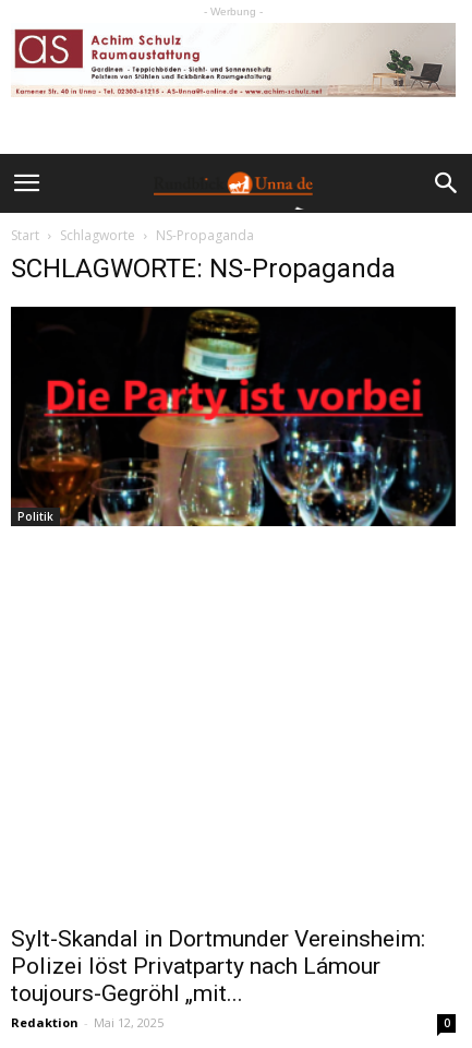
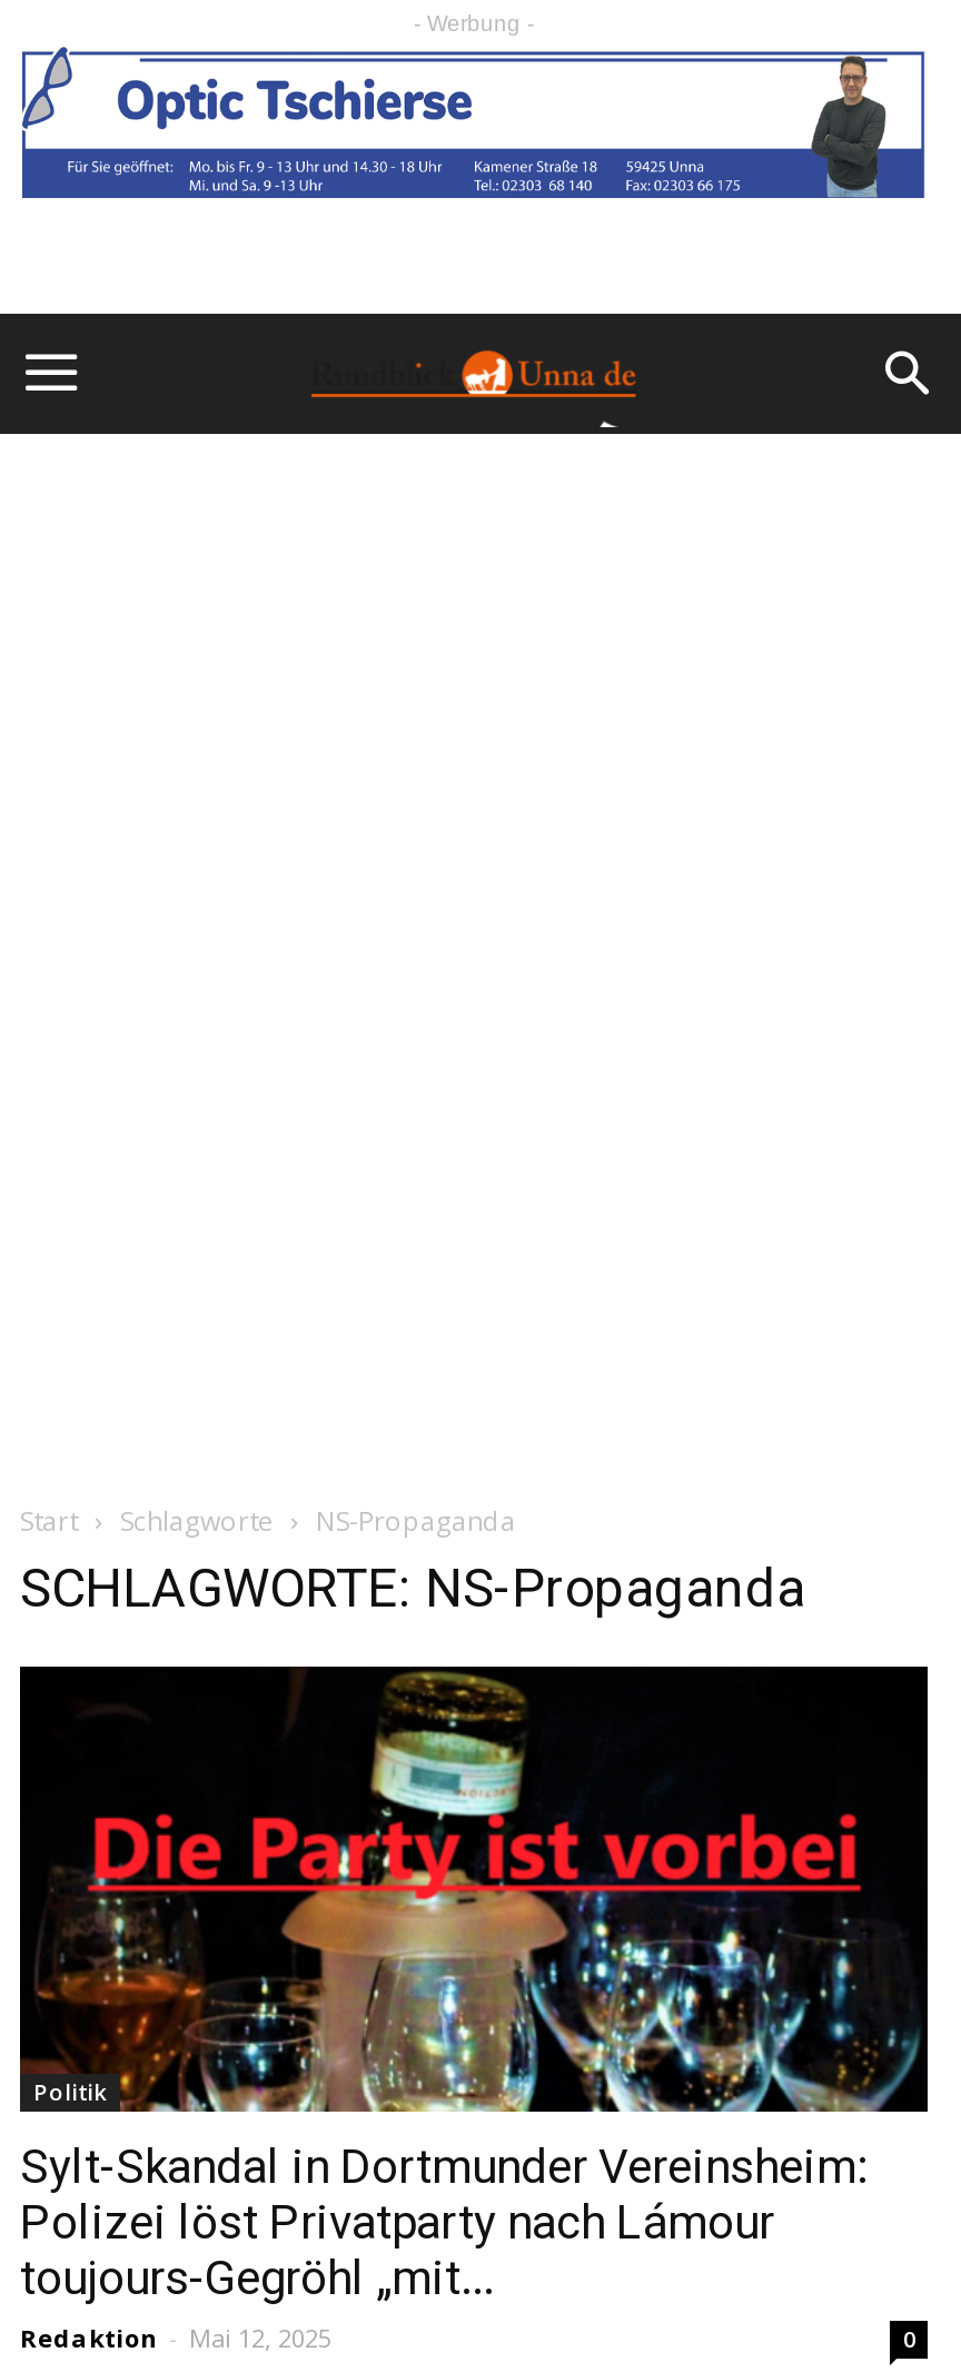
- [image]
+ [image]

moved down: [image] | Start | Schlagworte | NS-Propaganda | SCHLAGWORTE: NS-Propaganda | Politik
